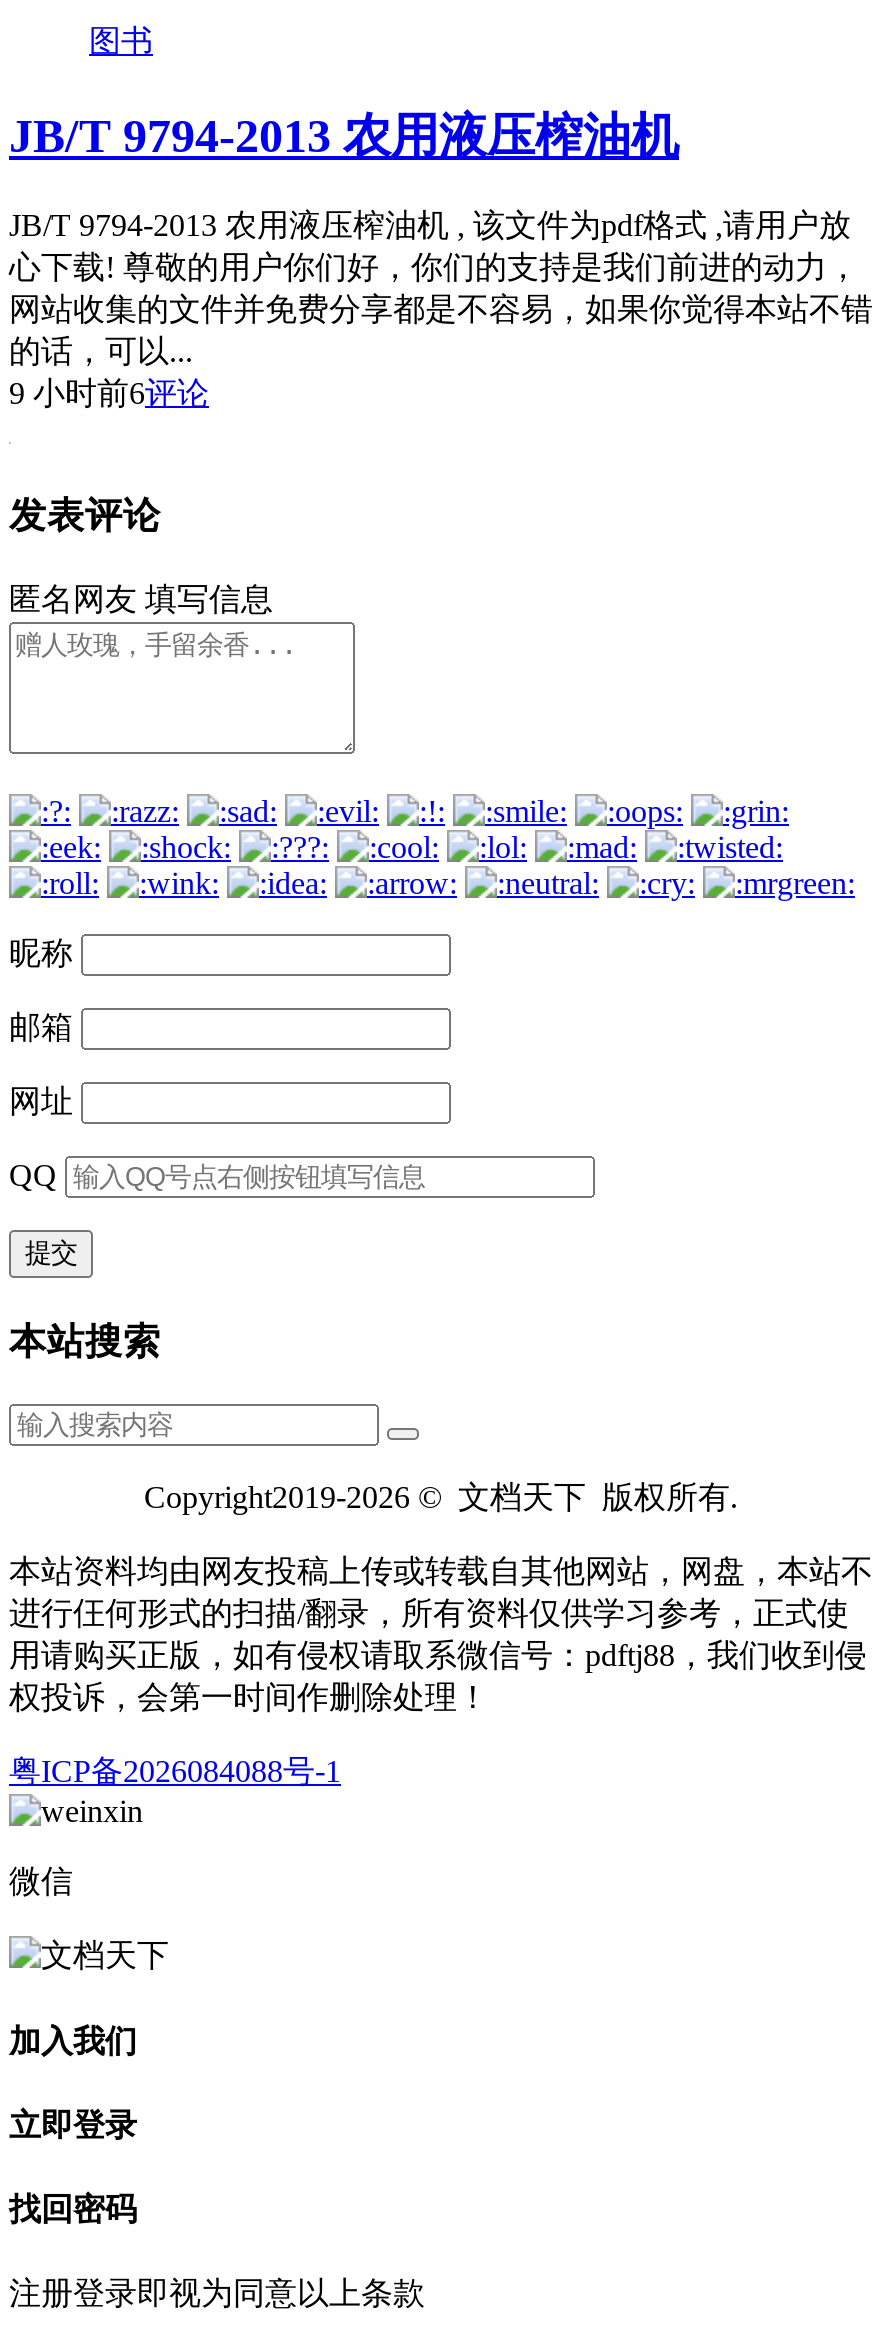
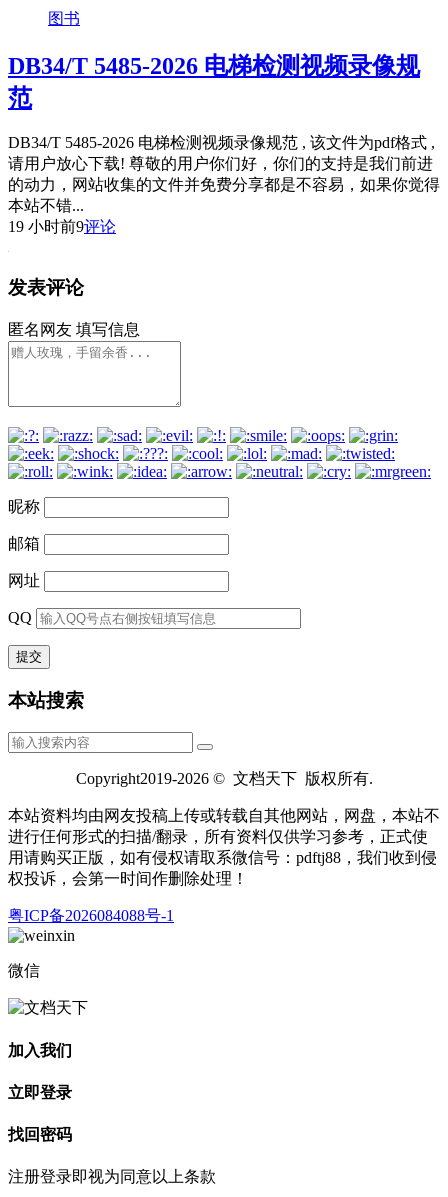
- JB/T 9794-2013 农用液压榨油机
+ DB34/T 5485-2026 电梯检测视频录像规
+ 范

- JB/T 9794-2013 农用液压榨油机 , 该文件为pdf格式 ,请用户放
- 心下载! 尊敬的用户你们好，你们的支持是我们前进的动力，
- 网站收集的文件并免费分享都是不容易，如果你觉得本站不错
- 的话，可以...
- 9 小时前6评论
+ DB34/T 5485-2026 电梯检测视频录像规范 , 该文件为pdf格式 ,
+ 请用户放心下载! 尊敬的用户你们好，你们的支持是我们前进
+ 的动力，网站收集的文件并免费分享都是不容易，如果你觉得
+ 本站不错...
+ 19 小时前9评论
